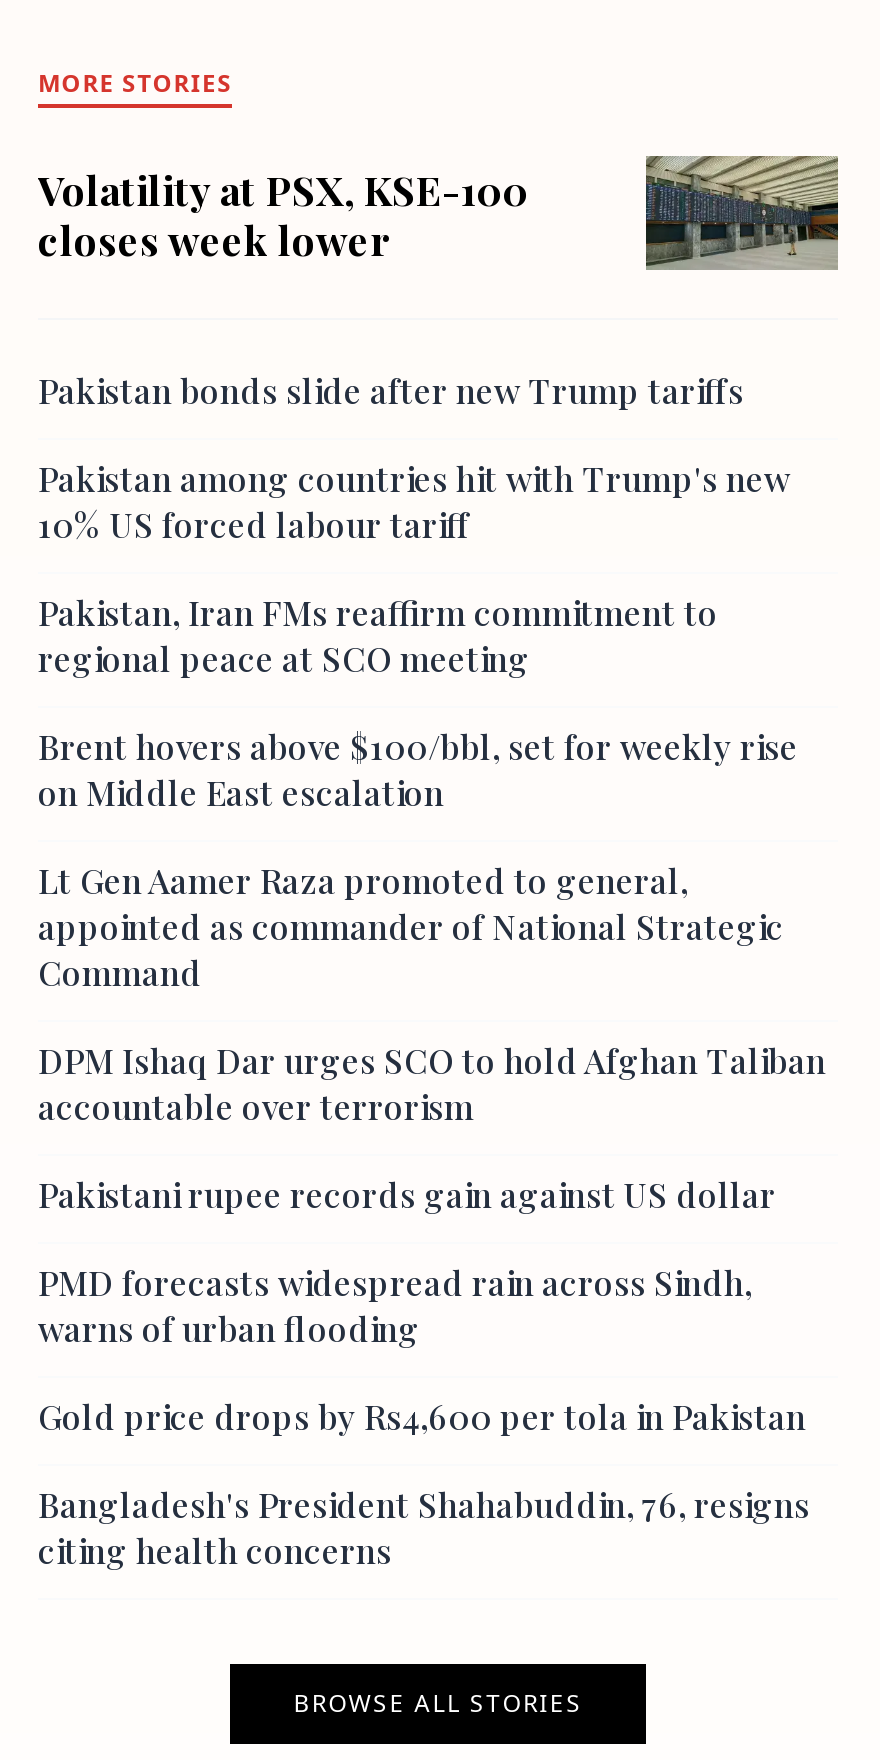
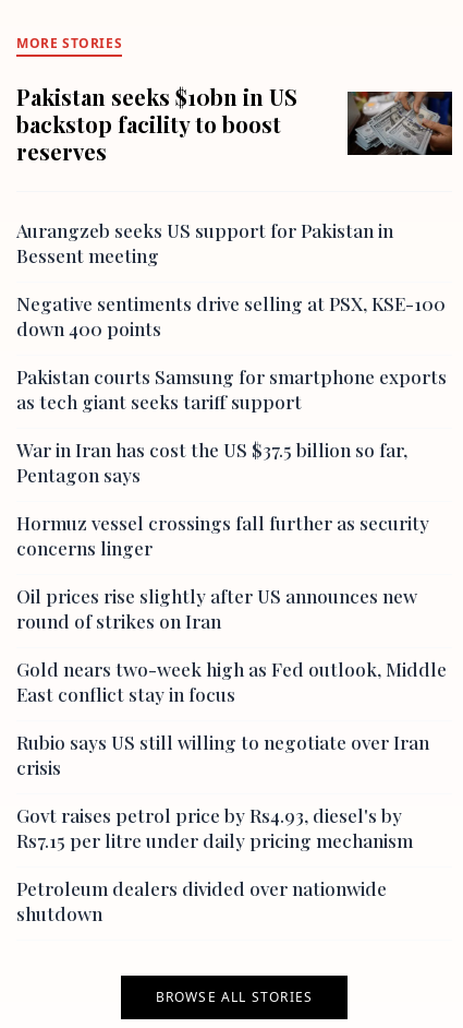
- Volatility at PSX, KSE-100
- closes week lower
+ Pakistan seeks $10bn in US
+ backstop facility to boost
+ reserves

- [image]
+ [image]

- Pakistan bonds slide after new Trump tariffs
+ Aurangzeb seeks US support for Pakistan in
+ Bessent meeting

- Pakistan among countries hit with Trump's new
- 10% US forced labour tariff
+ Negative sentiments drive selling at PSX, KSE-100
+ down 400 points

- Pakistan, Iran FMs reaffirm commitment to
- regional peace at SCO meeting
+ Pakistan courts Samsung for smartphone exports
+ as tech giant seeks tariff support

- Brent hovers above $100/bbl, set for weekly rise
- on Middle East escalation
+ War in Iran has cost the US $37.5 billion so far,
+ Pentagon says

- Lt Gen Aamer Raza promoted to general,
- appointed as commander of National Strategic
- Command
+ Hormuz vessel crossings fall further as security
+ concerns linger

- DPM Ishaq Dar urges SCO to hold Afghan Taliban
- accountable over terrorism
+ Oil prices rise slightly after US announces new
+ round of strikes on Iran

- Pakistani rupee records gain against US dollar
+ Gold nears two-week high as Fed outlook, Middle
+ East conflict stay in focus

- PMD forecasts widespread rain across Sindh,
- warns of urban flooding
+ Rubio says US still willing to negotiate over Iran
+ crisis

- Gold price drops by Rs4,600 per tola in Pakistan
+ Govt raises petrol price by Rs4.93, diesel's by
+ Rs7.15 per litre under daily pricing mechanism

- Bangladesh's President Shahabuddin, 76, resigns
- citing health concerns
+ Petroleum dealers divided over nationwide
+ shutdown
